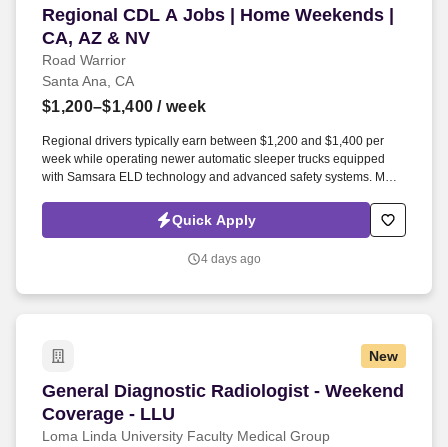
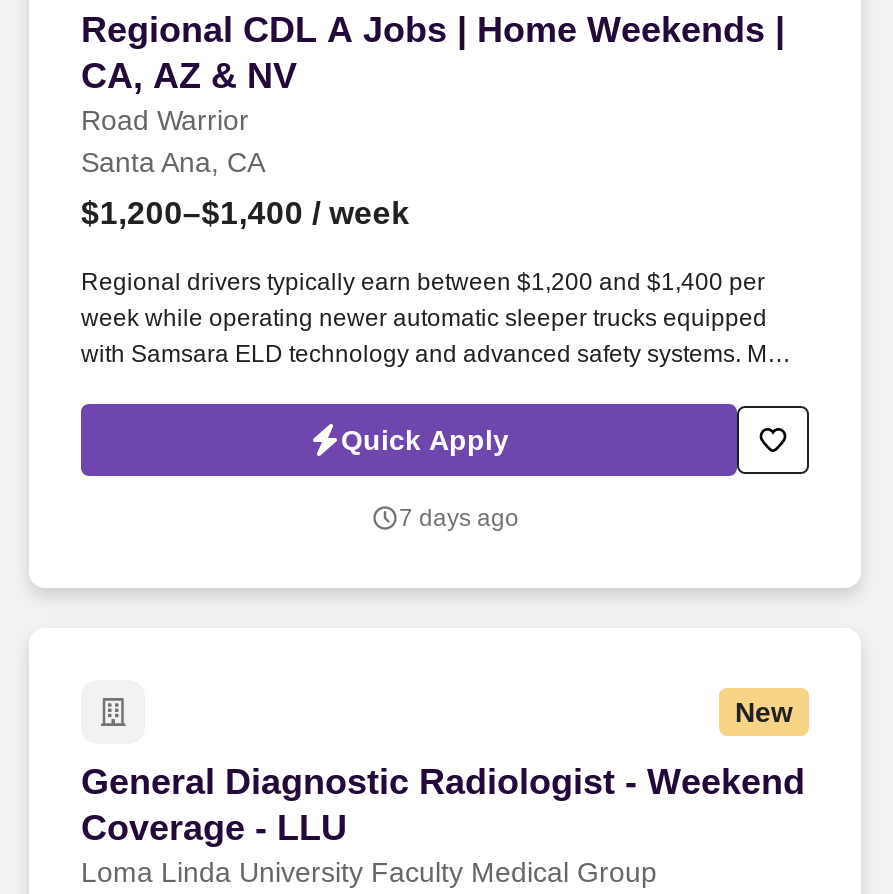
- 4 days ago
+ 7 days ago
